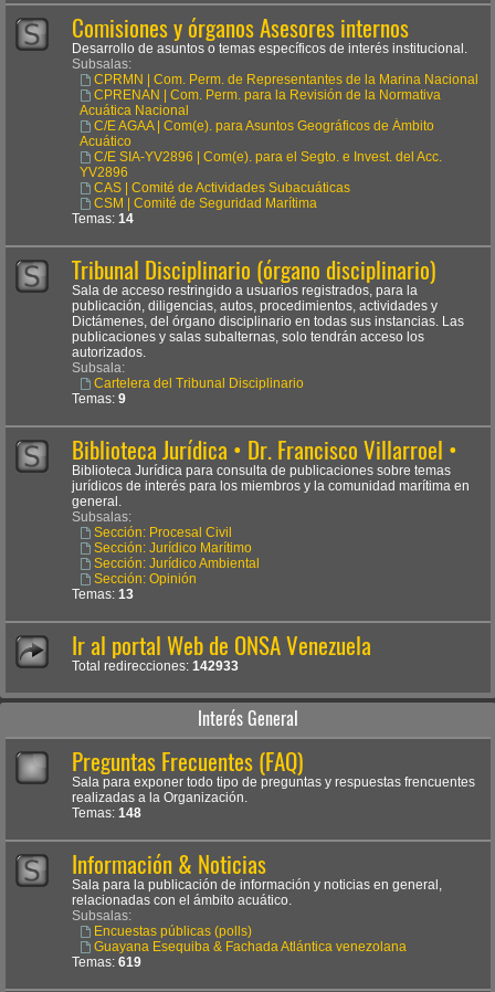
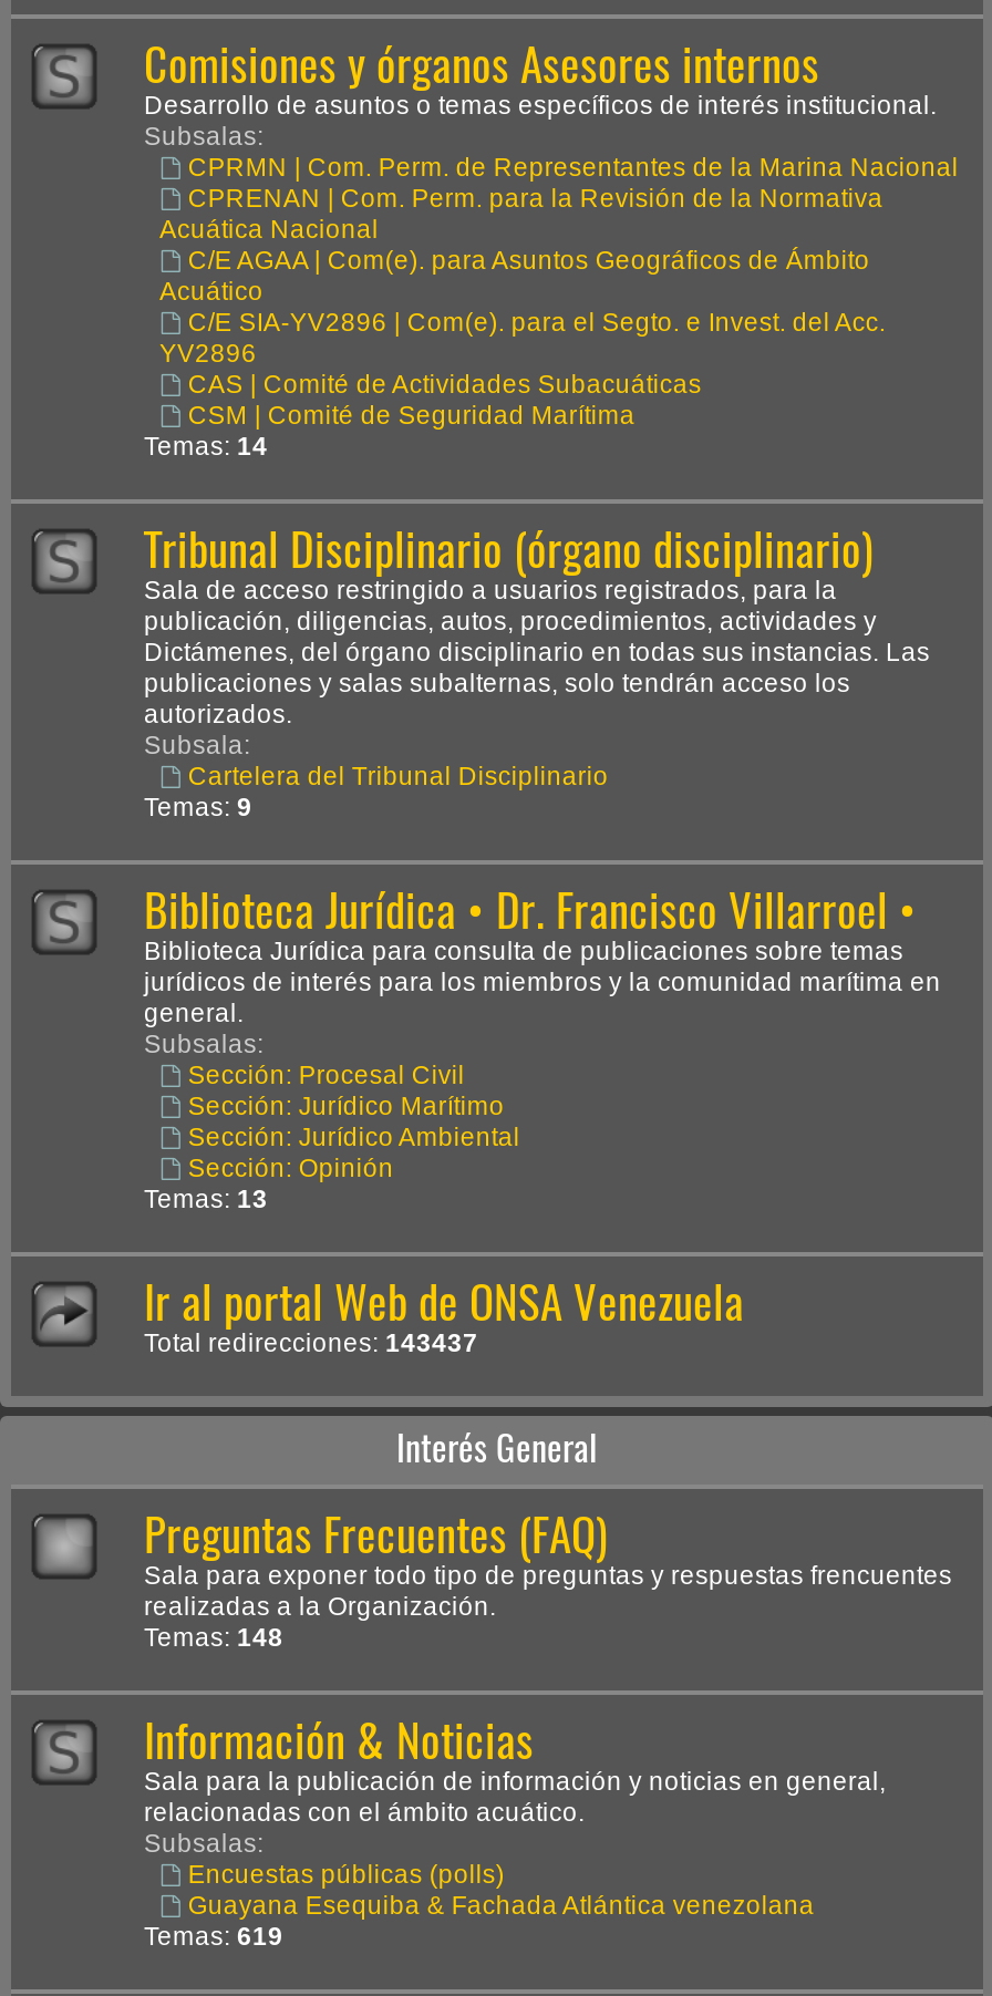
- Total redirecciones: 142933
+ Total redirecciones: 143437
